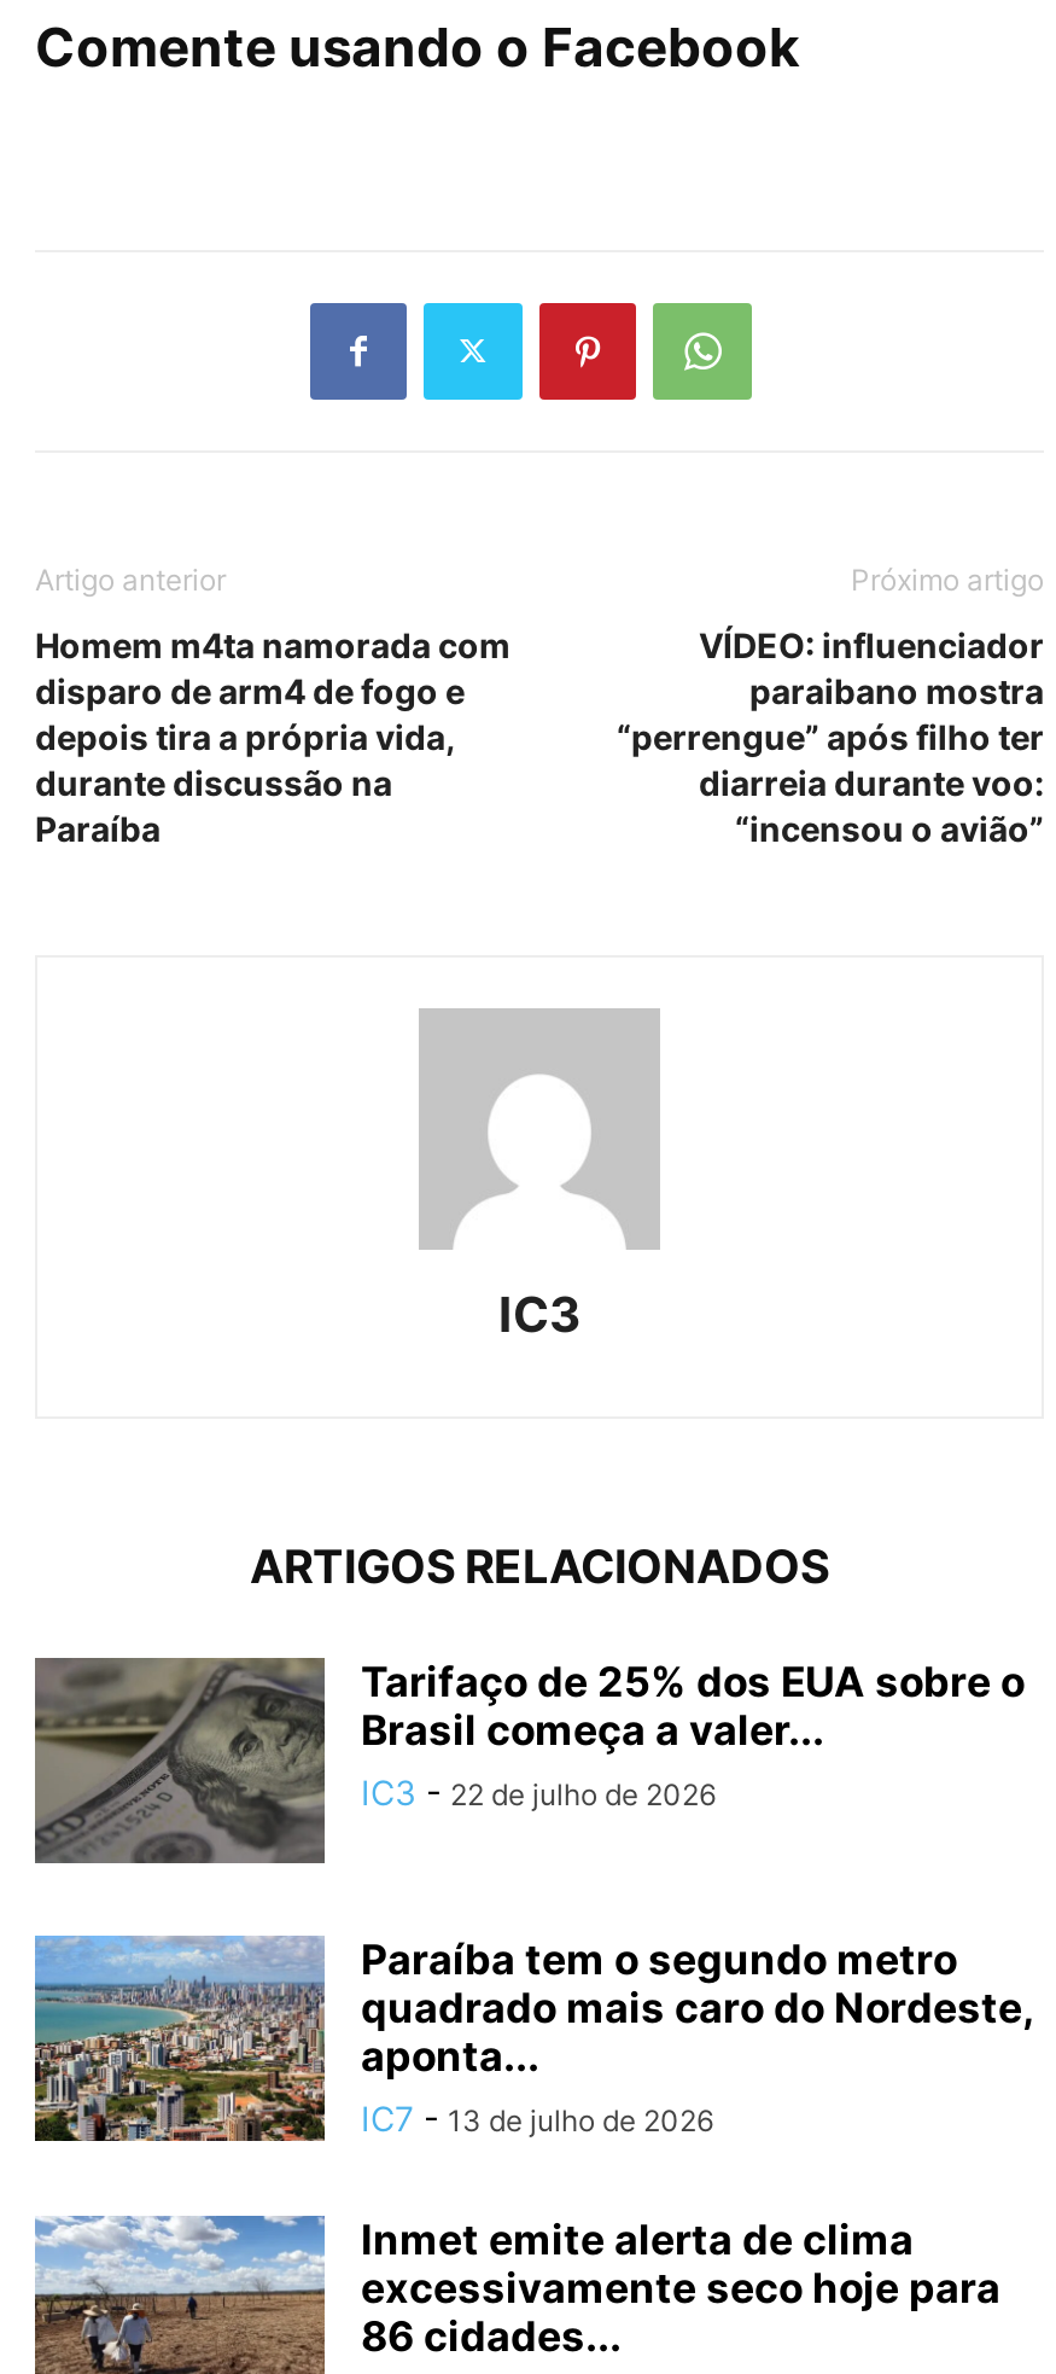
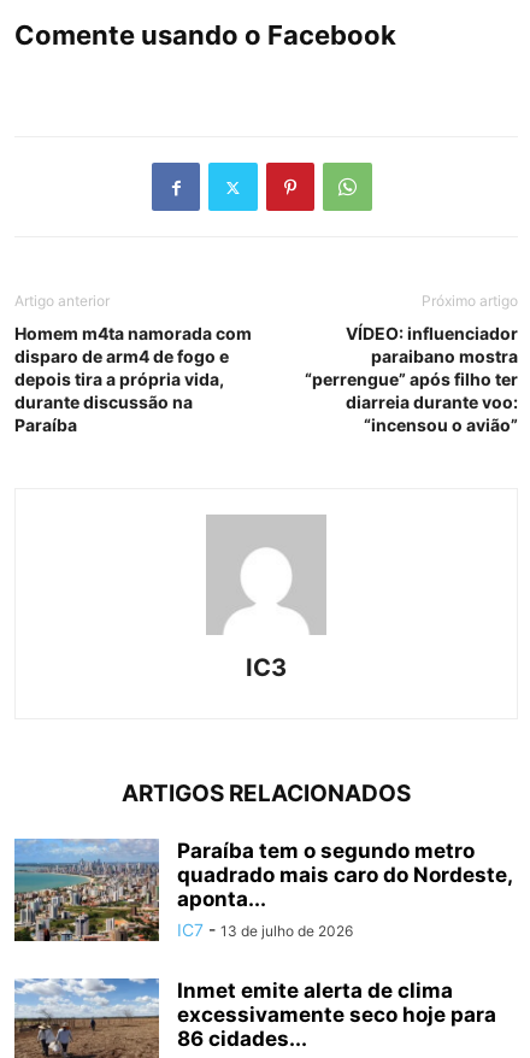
- [image]
- Tarifaço de 25% dos EUA sobre o
- Brasil começa a valer...
- IC3 - 22 de julho de 2026
